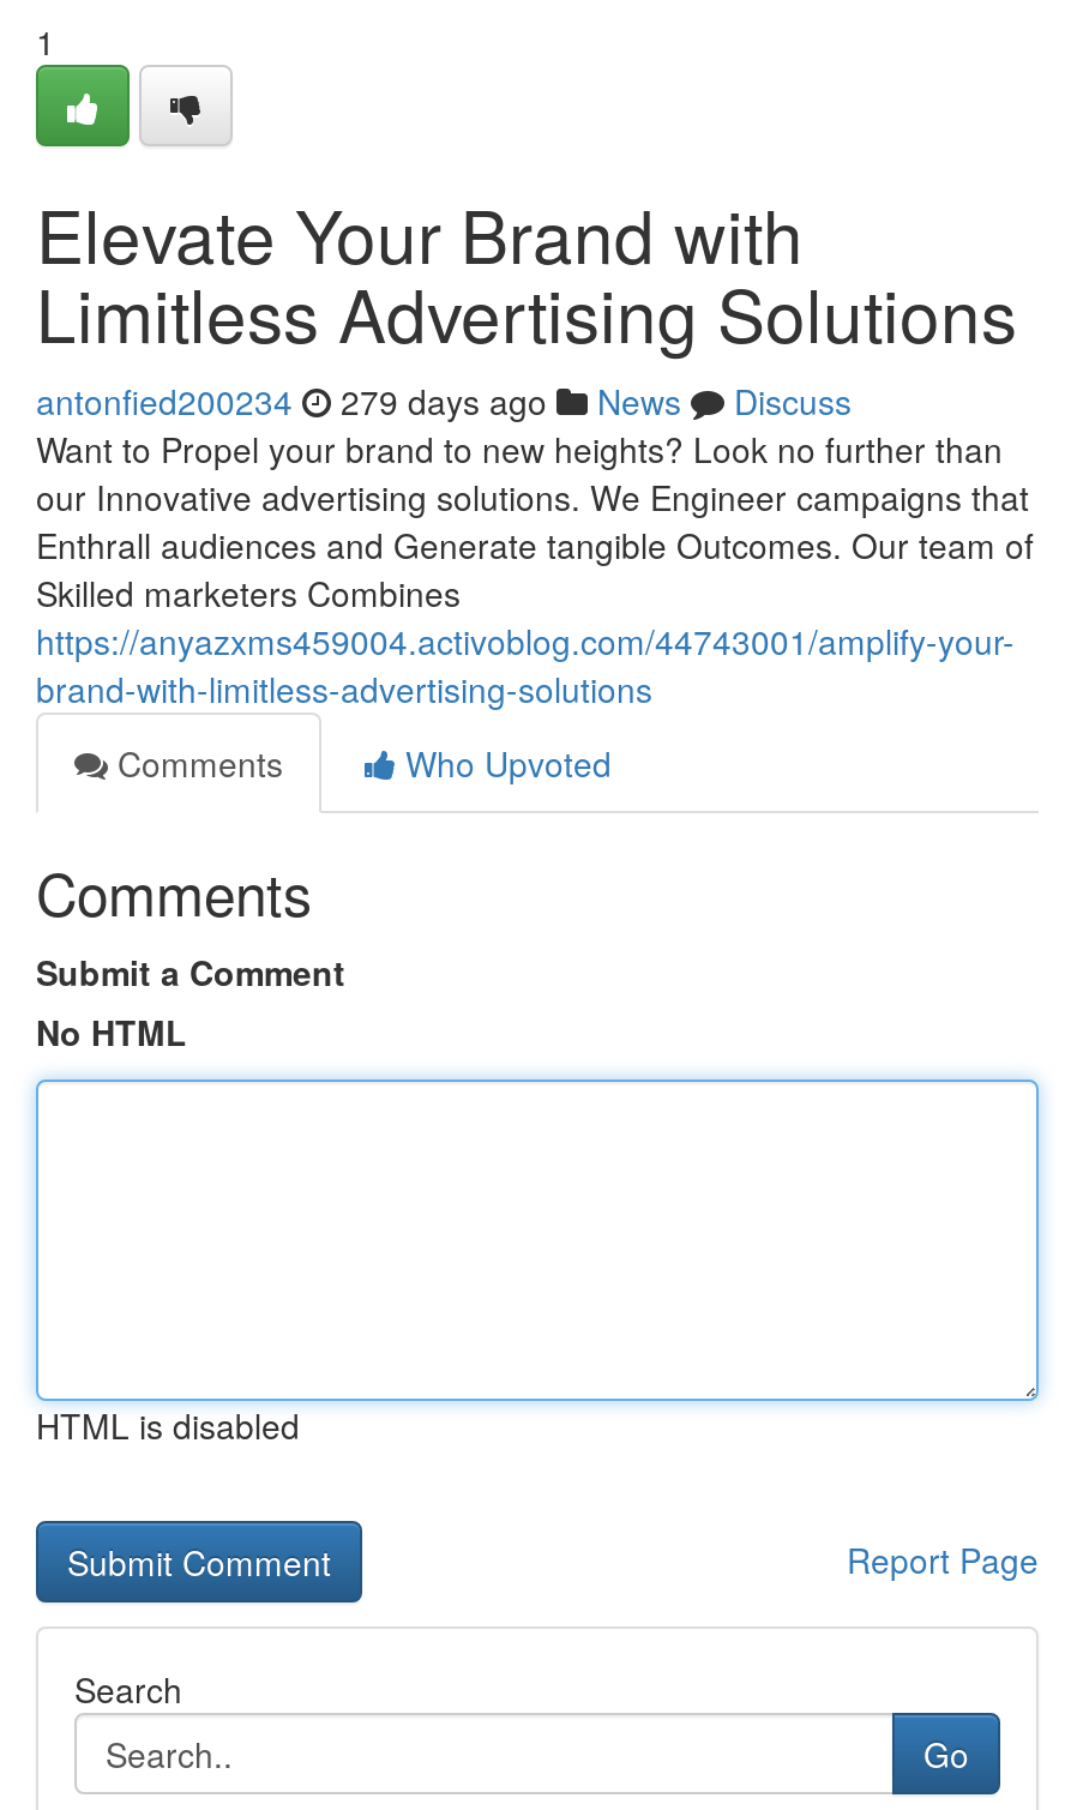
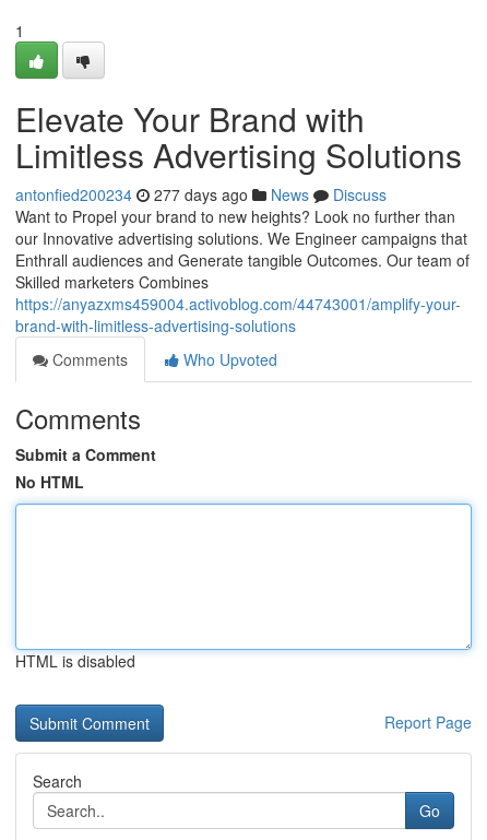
- antonfied200234 279 days ago News Discuss
+ antonfied200234 277 days ago News Discuss
